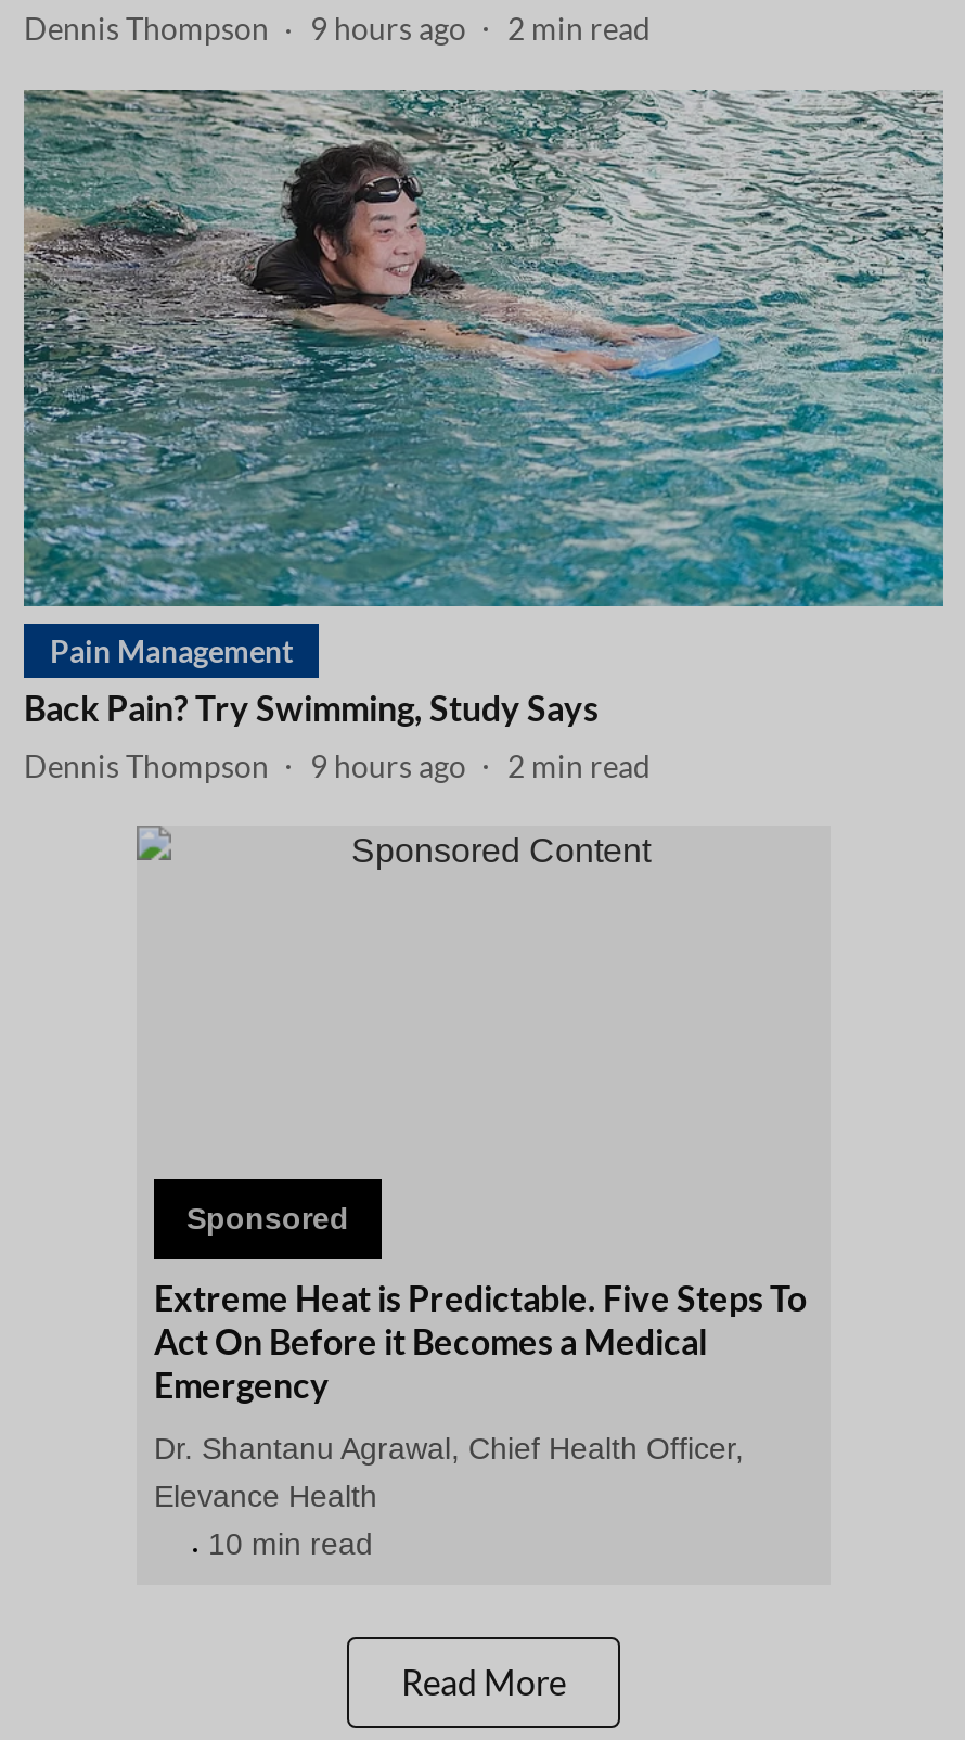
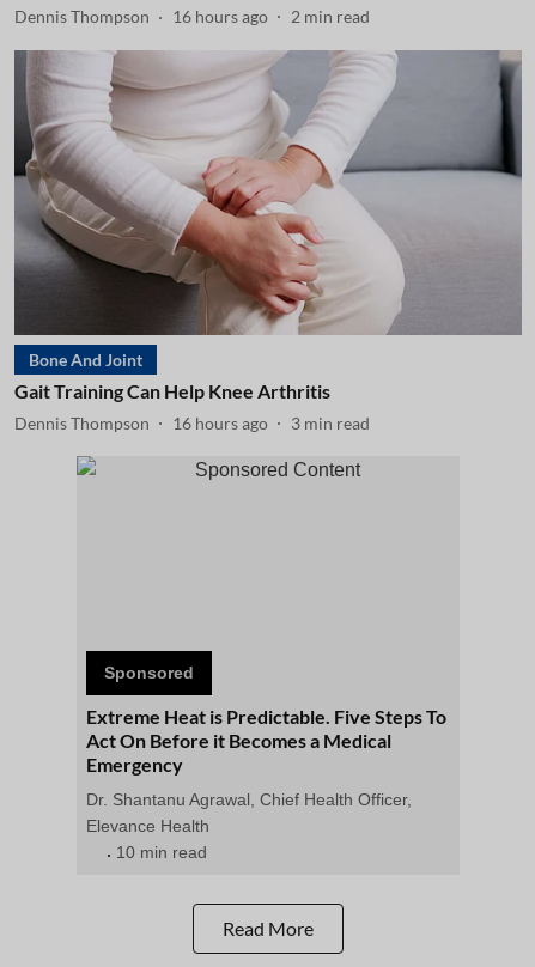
- Dennis Thompson 9 hours ago 2 min read
+ Dennis Thompson 16 hours ago 2 min read

- [image]
- Pain Management
- Back Pain? Try Swimming, Study Says
+ [image]
+ Bone And Joint
+ Gait Training Can Help Knee Arthritis

- 9 hours ago
+ 16 hours ago

- 2 min read
+ 3 min read
